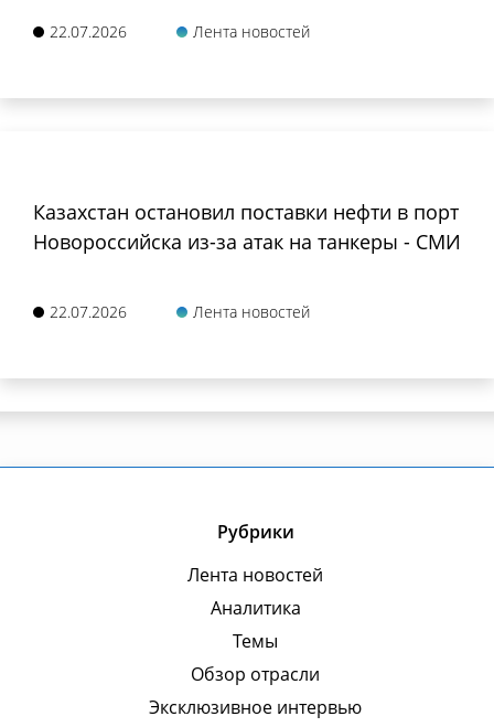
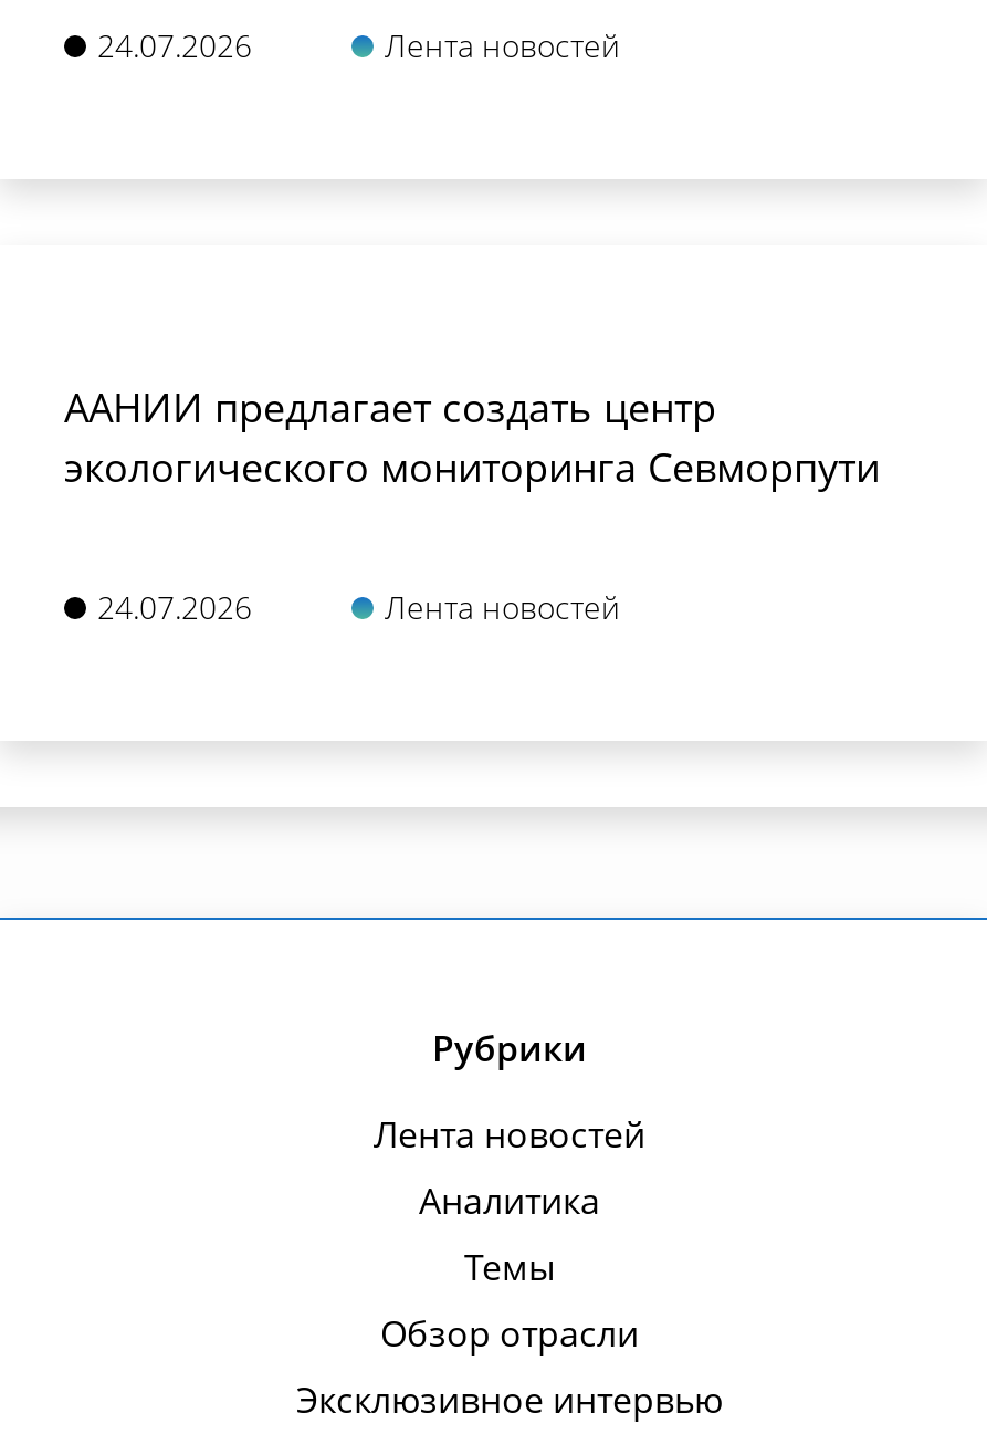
- 22.07.2026
+ 24.07.2026

- Казахстан остановил поставки нефти в порт
- Новороссийска из-за атак на танкеры - СМИ
+ ААНИИ предлагает создать центр
+ экологического мониторинга Севморпути

- 22.07.2026
+ 24.07.2026
